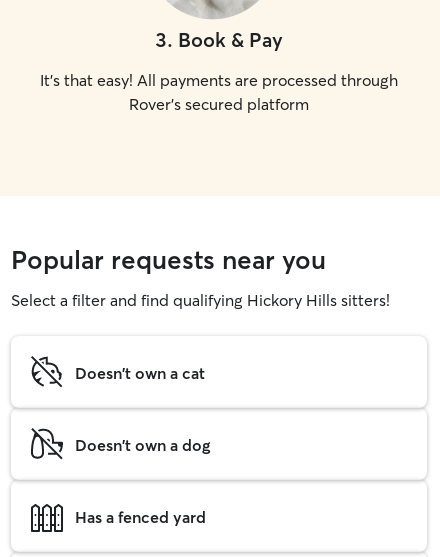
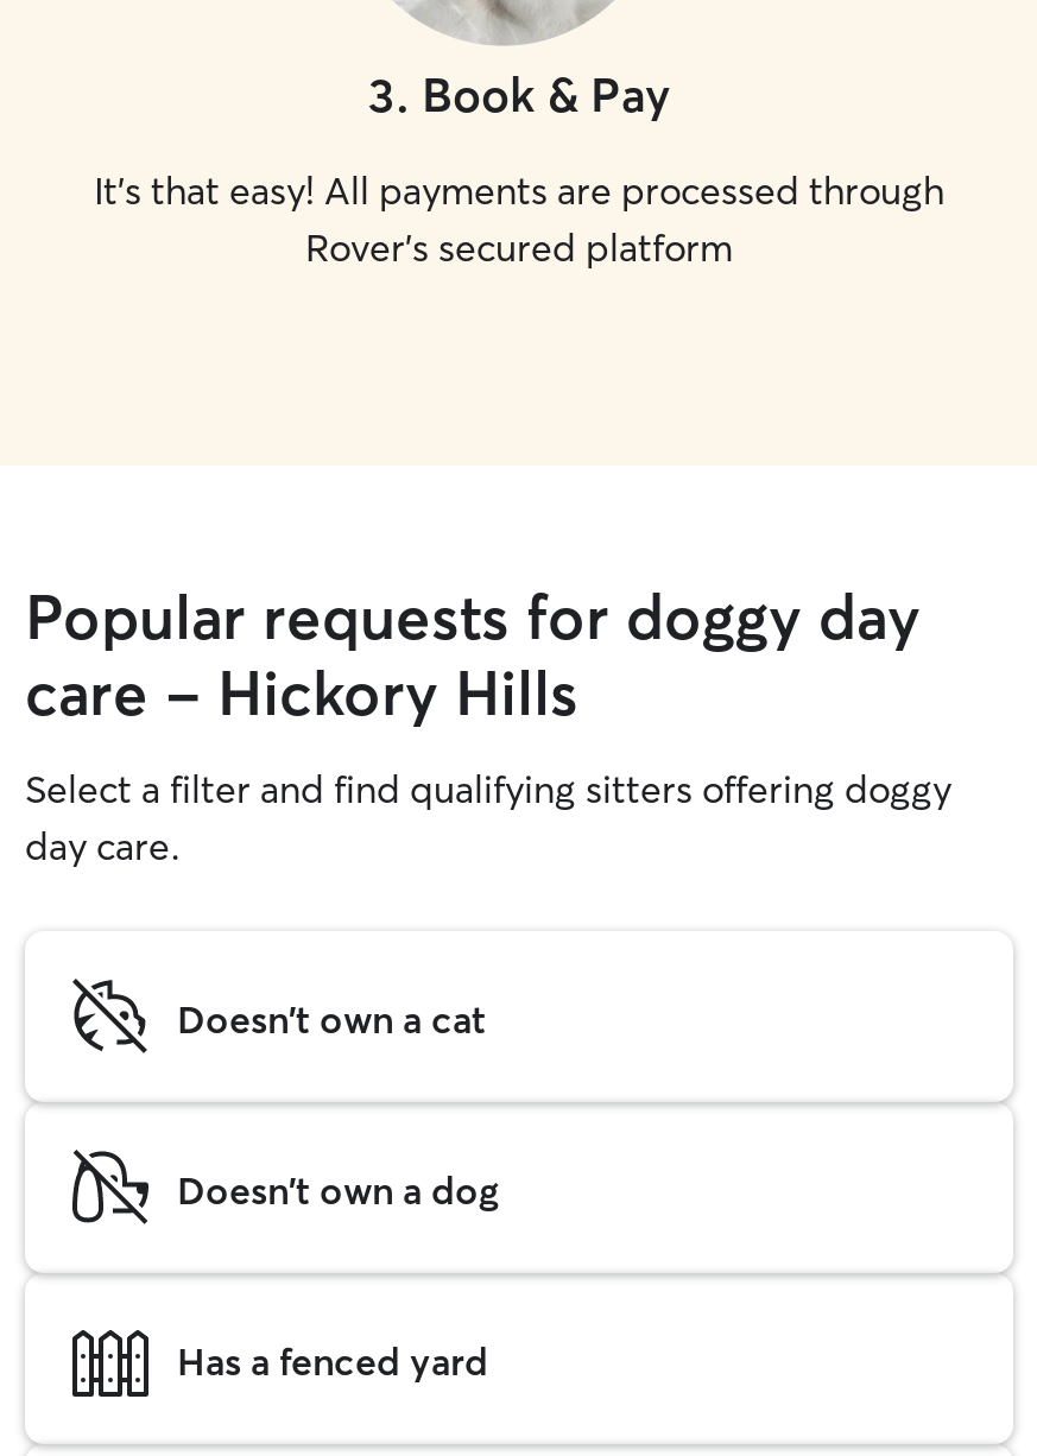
- Popular requests near you
- Select a filter and find qualifying Hickory Hills sitters!
+ Popular requests for doggy day
+ care - Hickory Hills
+ Select a filter and find qualifying sitters offering doggy
+ day care.
